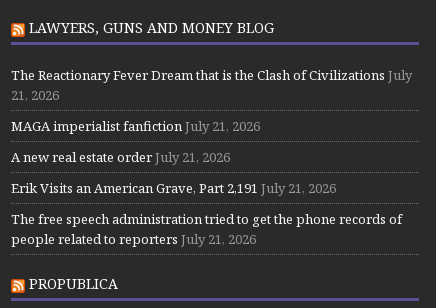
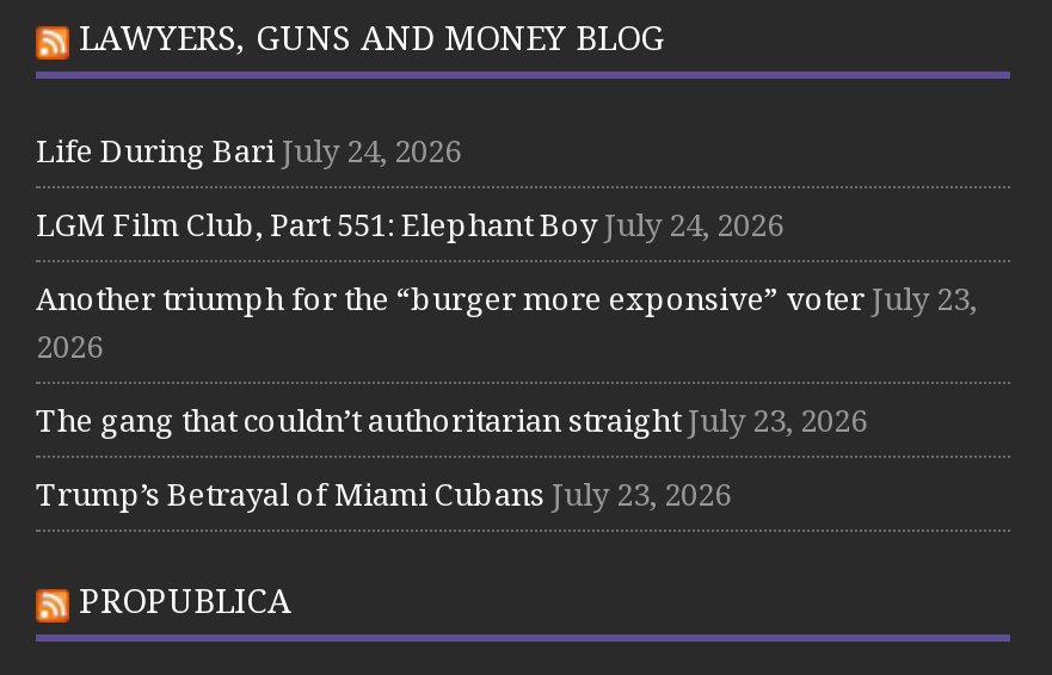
- The Reactionary Fever Dream that is the Clash of Civilizations July
- 21, 2026
+ Life During Bari July 24, 2026

- MAGA imperialist fanfiction July 21, 2026
+ LGM Film Club, Part 551: Elephant Boy July 24, 2026

- A new real estate order July 21, 2026
+ Another triumph for the “burger more exponsive” voter July 23,
+ 2026

- Erik Visits an American Grave, Part 2,191 July 21, 2026
+ The gang that couldn’t authoritarian straight July 23, 2026

- The free speech administration tried to get the phone records of
- people related to reporters July 21, 2026
+ Trump’s Betrayal of Miami Cubans July 23, 2026
